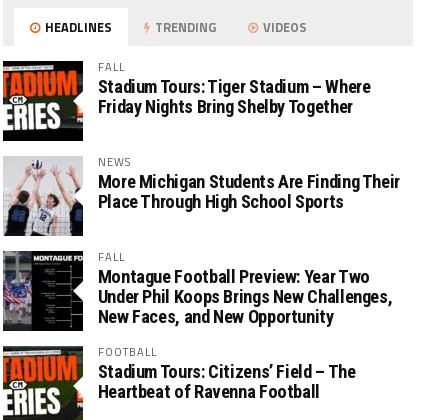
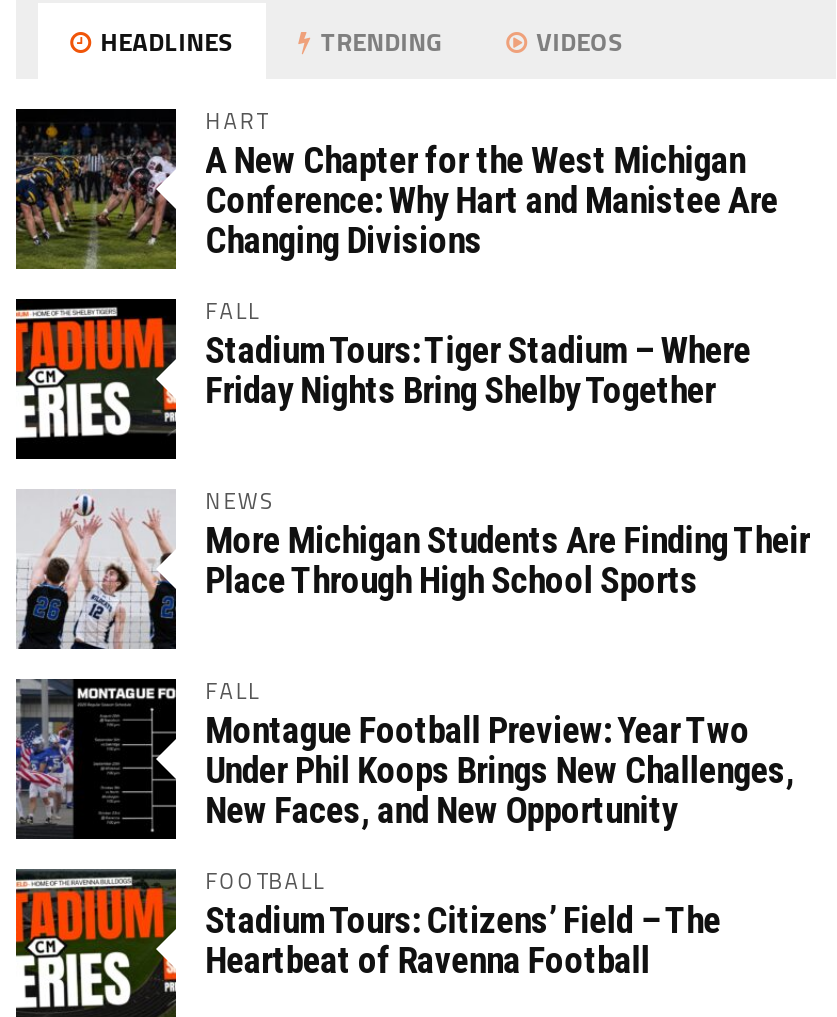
+ [image]
+ HART
+ A New Chapter for the West Michigan
+ Conference: Why Hart and Manistee Are
+ Changing Divisions
